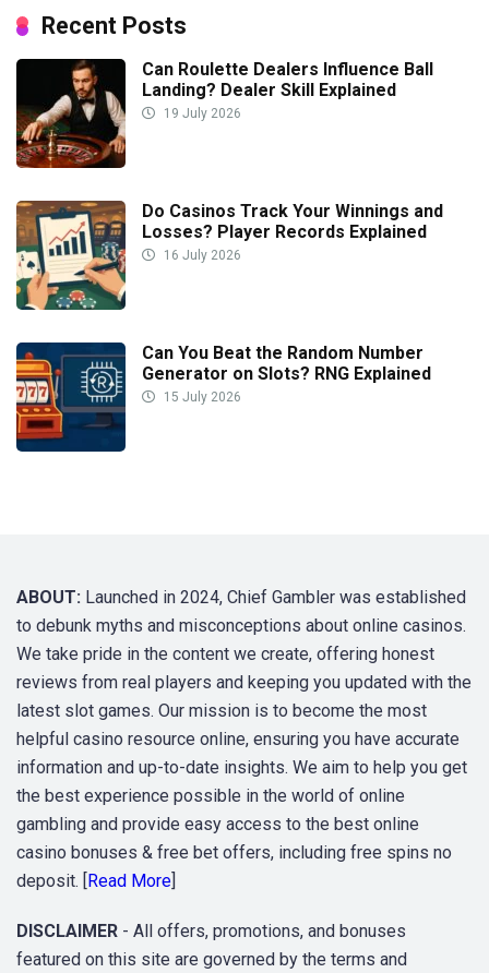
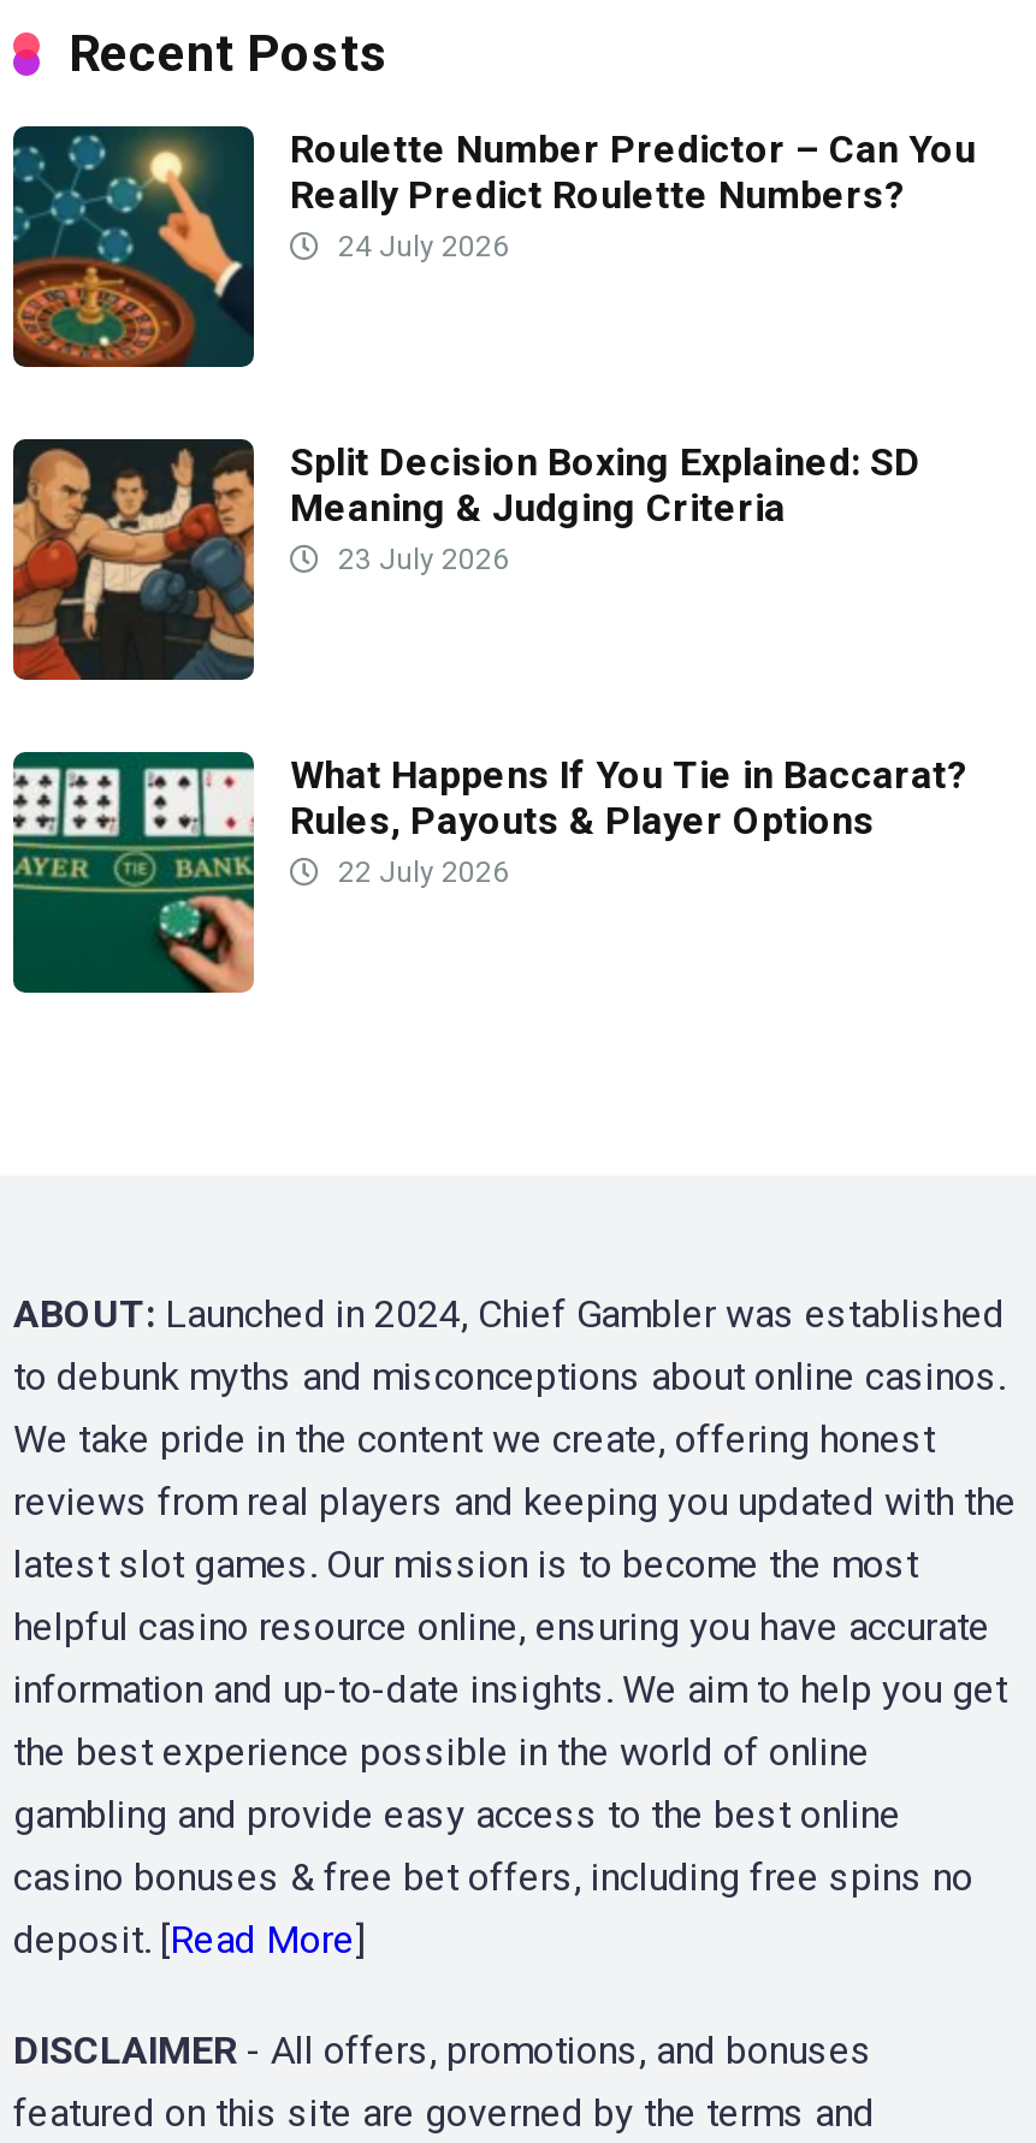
- [image]
- Can Roulette Dealers Influence Ball
- Landing? Dealer Skill Explained
- 19 July 2026
+ [image]
+ Roulette Number Predictor – Can You
+ Really Predict Roulette Numbers?
+ 24 July 2026

- [image]
- Do Casinos Track Your Winnings and
- Losses? Player Records Explained
- 16 July 2026
+ [image]
+ Split Decision Boxing Explained: SD
+ Meaning & Judging Criteria
+ 23 July 2026

- [image]
- Can You Beat the Random Number
- Generator on Slots? RNG Explained
- 15 July 2026
+ [image]
+ What Happens If You Tie in Baccarat?
+ Rules, Payouts & Player Options
+ 22 July 2026
